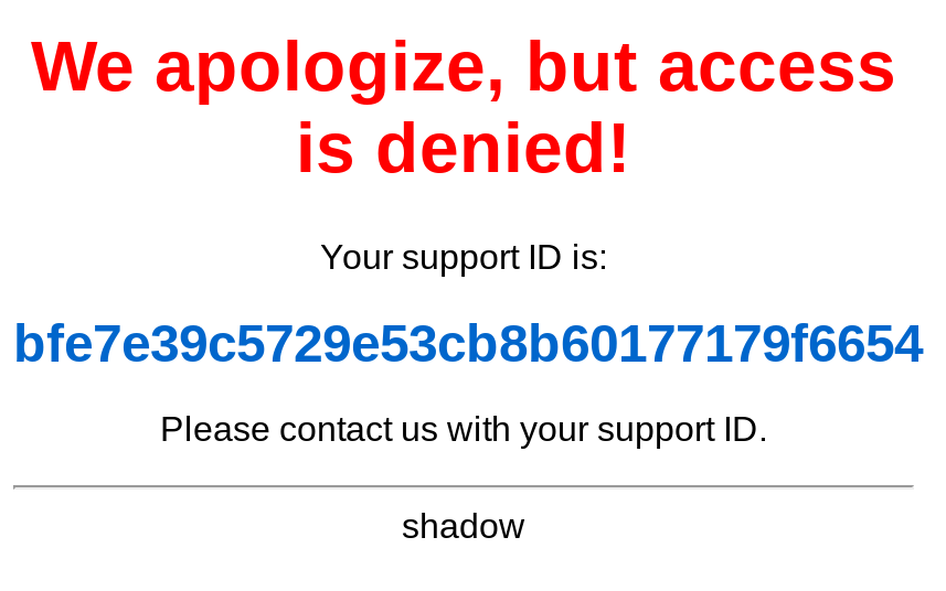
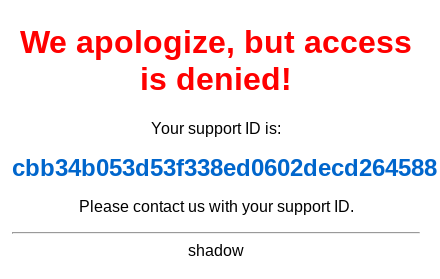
- bfe7e39c5729e53cb8b60177179f6654
+ cbb34b053d53f338ed0602decd264588
